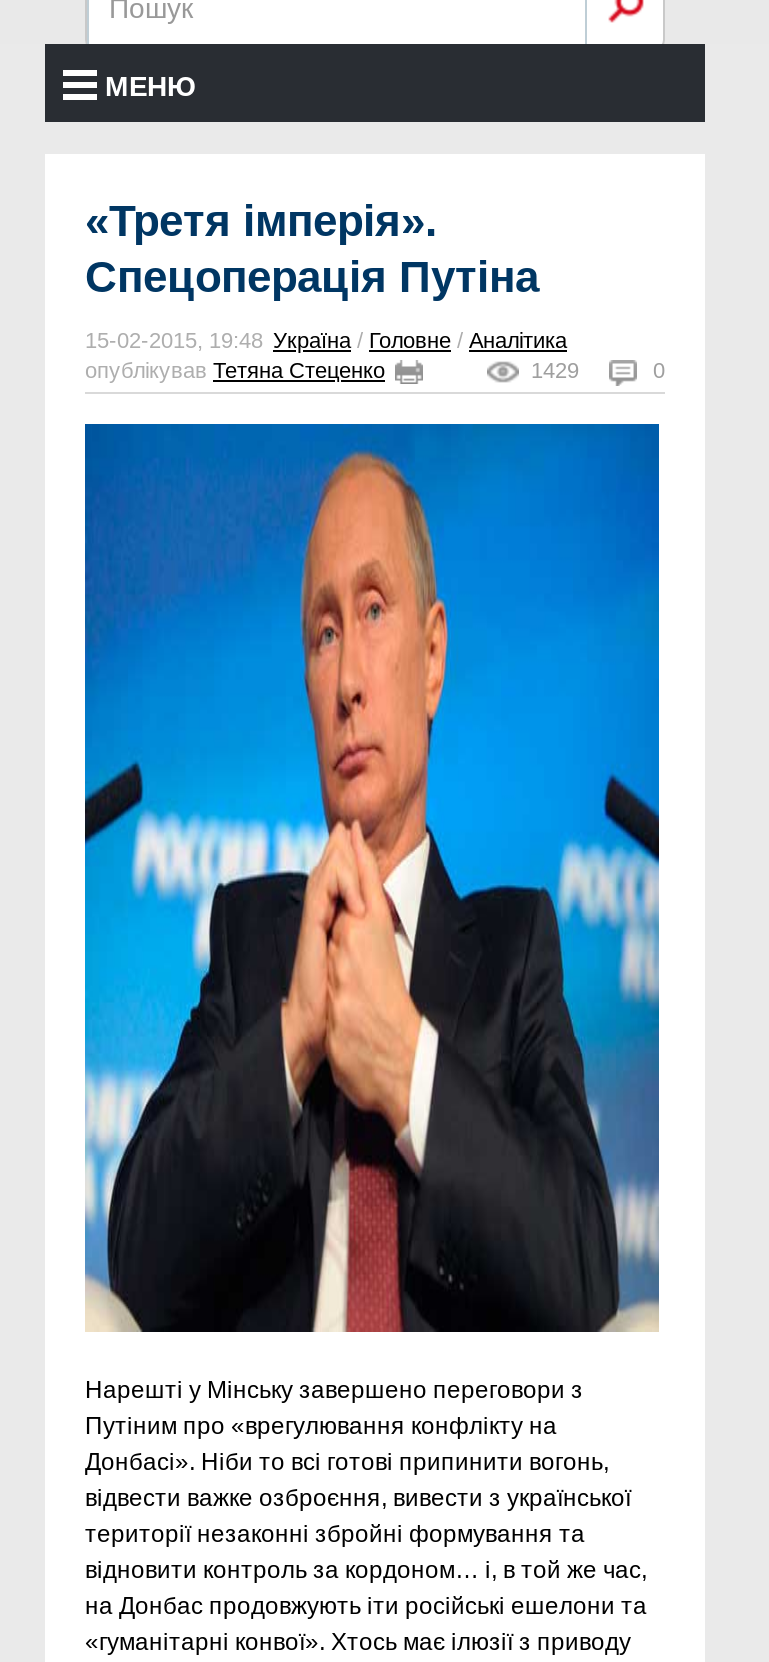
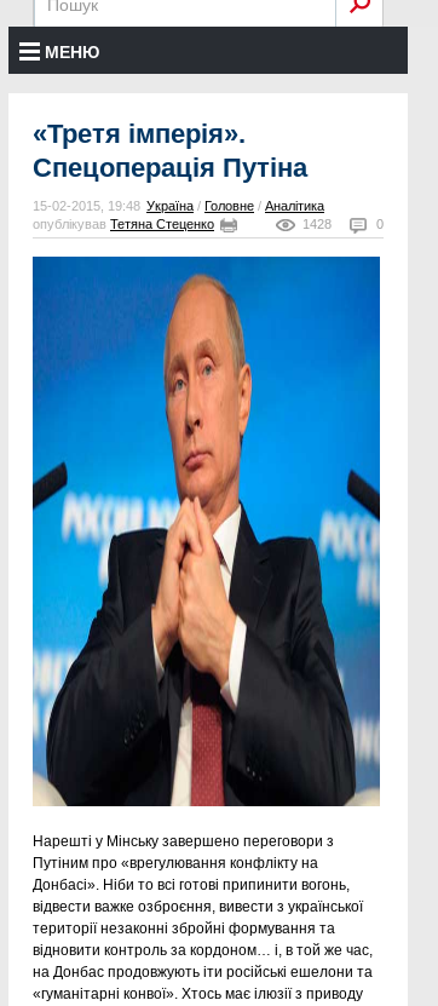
- 1429
+ 1428
